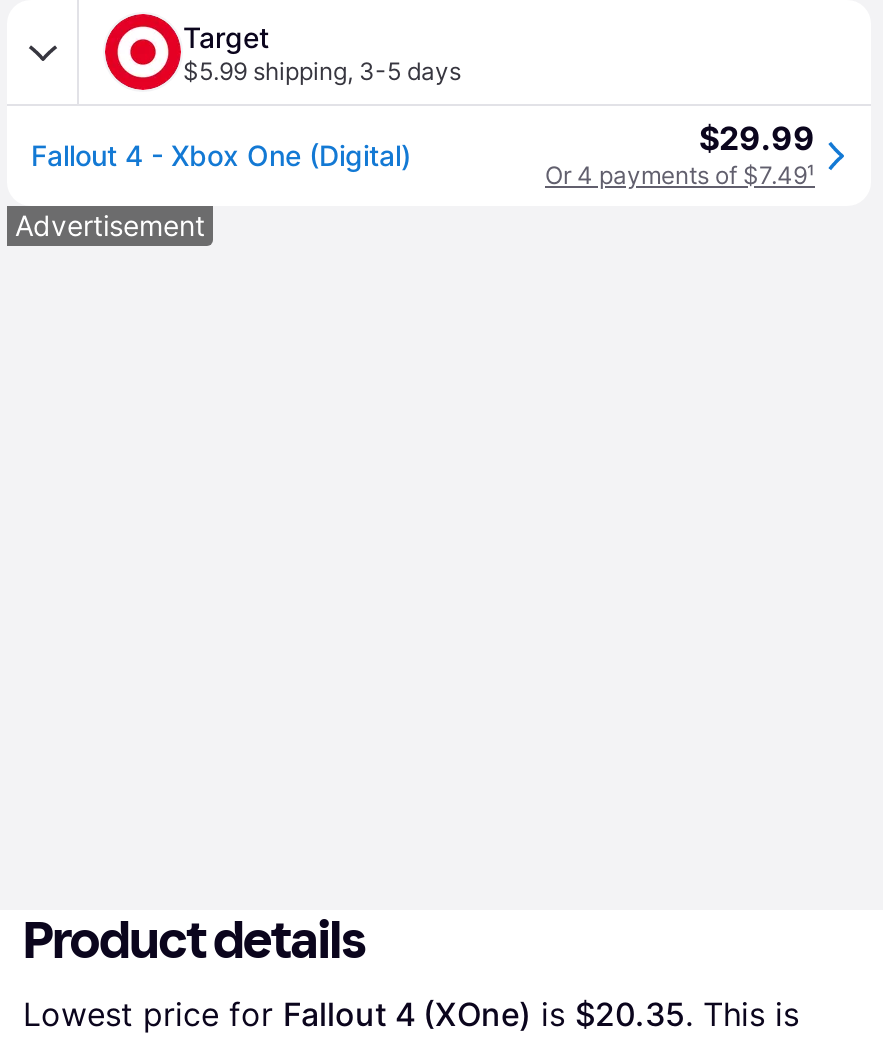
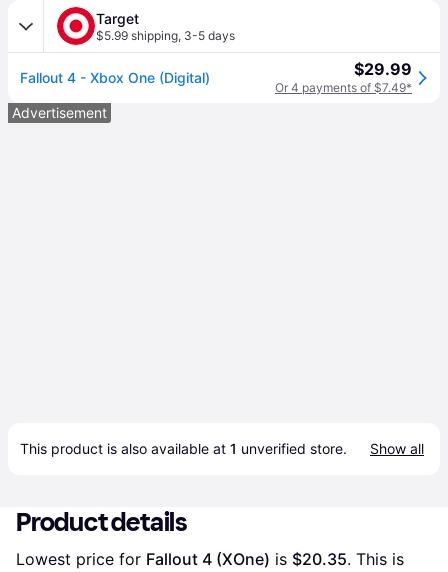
- Or 4 payments of $7.49¹
+ Or 4 payments of $7.49*

+ This product is also available at 1 unverified store.
+ Show all
